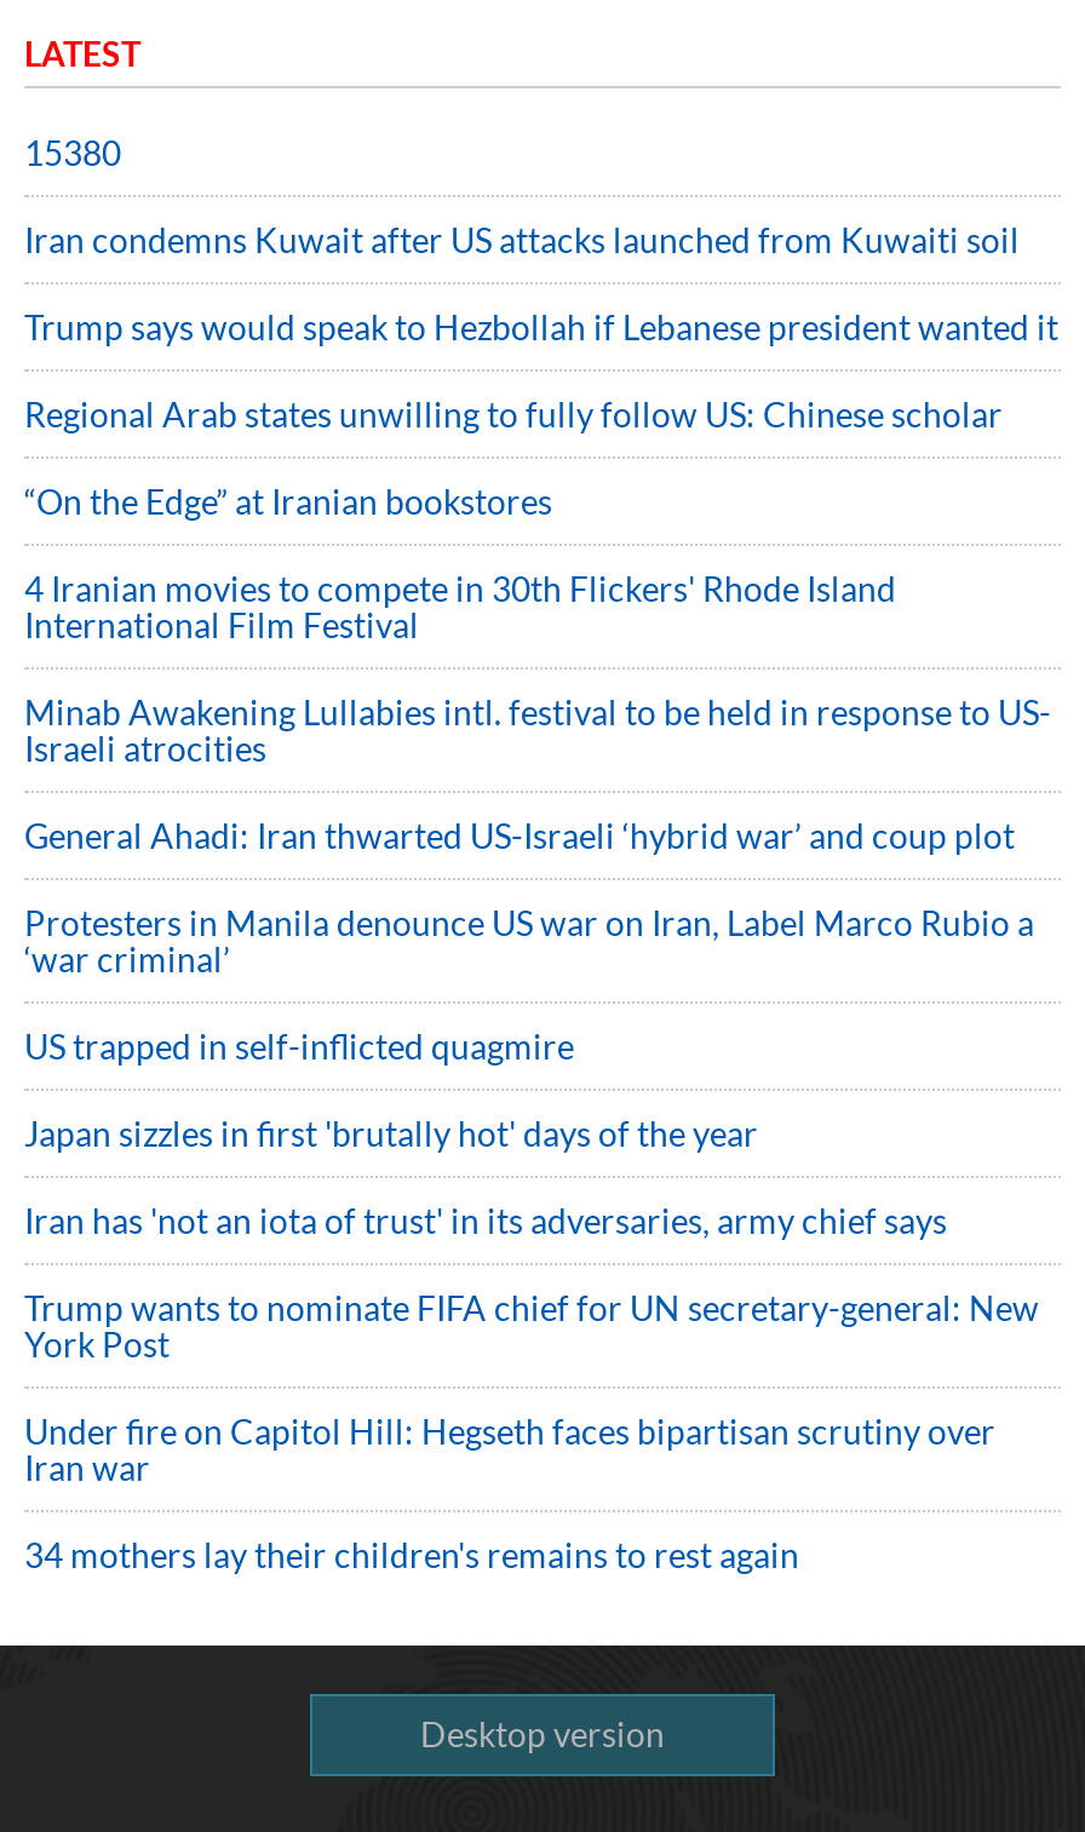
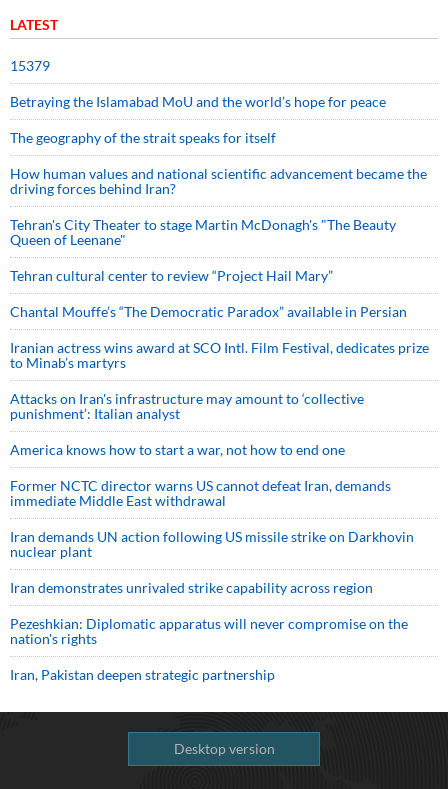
- 15380
+ 15379

- Iran condemns Kuwait after US attacks launched from Kuwaiti soil
+ Betraying the Islamabad MoU and the world’s hope for peace

- Trump says would speak to Hezbollah if Lebanese president wanted it
+ The geography of the strait speaks for itself

- Regional Arab states unwilling to fully follow US: Chinese scholar
+ How human values and national scientific advancement became the
+ driving forces behind Iran?

- “On the Edge” at Iranian bookstores
+ Tehran's City Theater to stage Martin McDonagh's "The Beauty
+ Queen of Leenane"

- 4 Iranian movies to compete in 30th Flickers' Rhode Island
- International Film Festival
+ Tehran cultural center to review “Project Hail Mary”

- Minab Awakening Lullabies intl. festival to be held in response to US-
- Israeli atrocities
+ Chantal Mouffe’s “The Democratic Paradox” available in Persian

- General Ahadi: Iran thwarted US-Israeli ‘hybrid war’ and coup plot
+ Iranian actress wins award at SCO Intl. Film Festival, dedicates prize
+ to Minab’s martyrs

- Protesters in Manila denounce US war on Iran, Label Marco Rubio a
- ‘war criminal’
+ Attacks on Iran's infrastructure may amount to ‘collective
+ punishment’: Italian analyst

- US trapped in self-inflicted quagmire
+ America knows how to start a war, not how to end one

- Japan sizzles in first 'brutally hot' days of the year
+ Former NCTC director warns US cannot defeat Iran, demands
+ immediate Middle East withdrawal

- Iran has 'not an iota of trust' in its adversaries, army chief says
+ Iran demands UN action following US missile strike on Darkhovin
+ nuclear plant

- Trump wants to nominate FIFA chief for UN secretary-general: New
- York Post
+ Iran demonstrates unrivaled strike capability across region

- Under fire on Capitol Hill: Hegseth faces bipartisan scrutiny over
- Iran war
+ Pezeshkian: Diplomatic apparatus will never compromise on the
+ nation's rights

- 34 mothers lay their children's remains to rest again
+ Iran, Pakistan deepen strategic partnership
